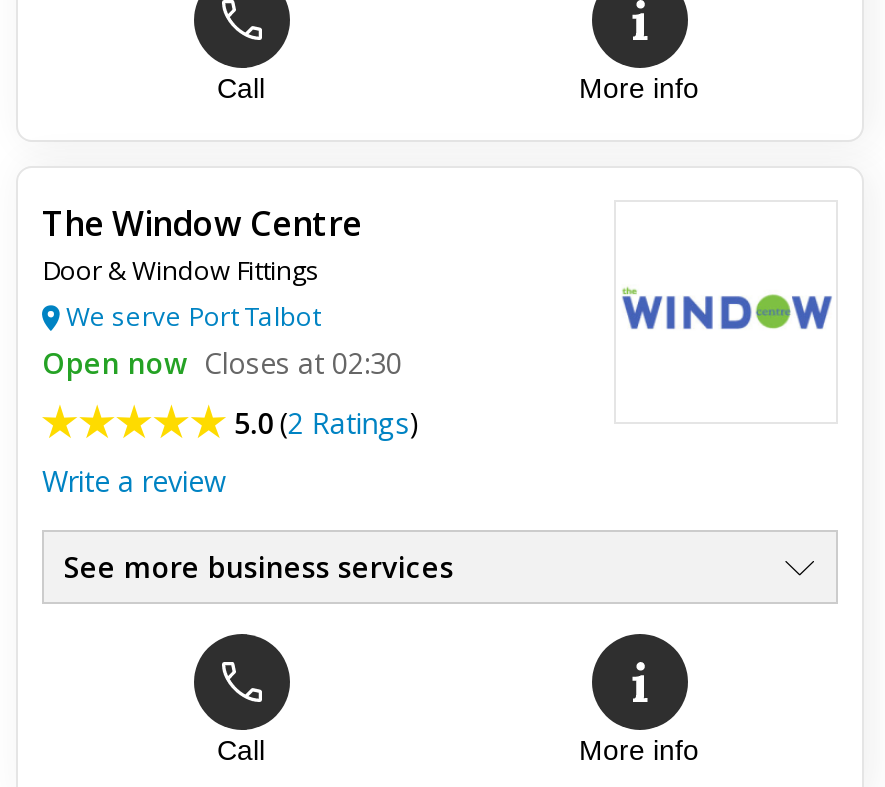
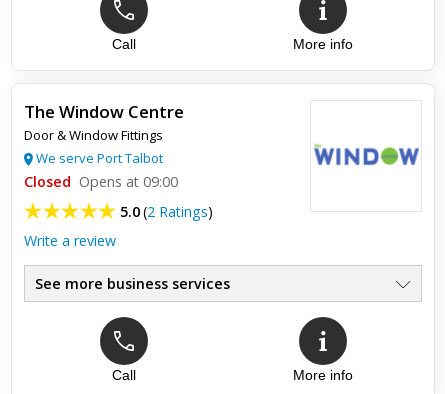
- Open now Closes at 02:30
+ Closed Opens at 09:00
